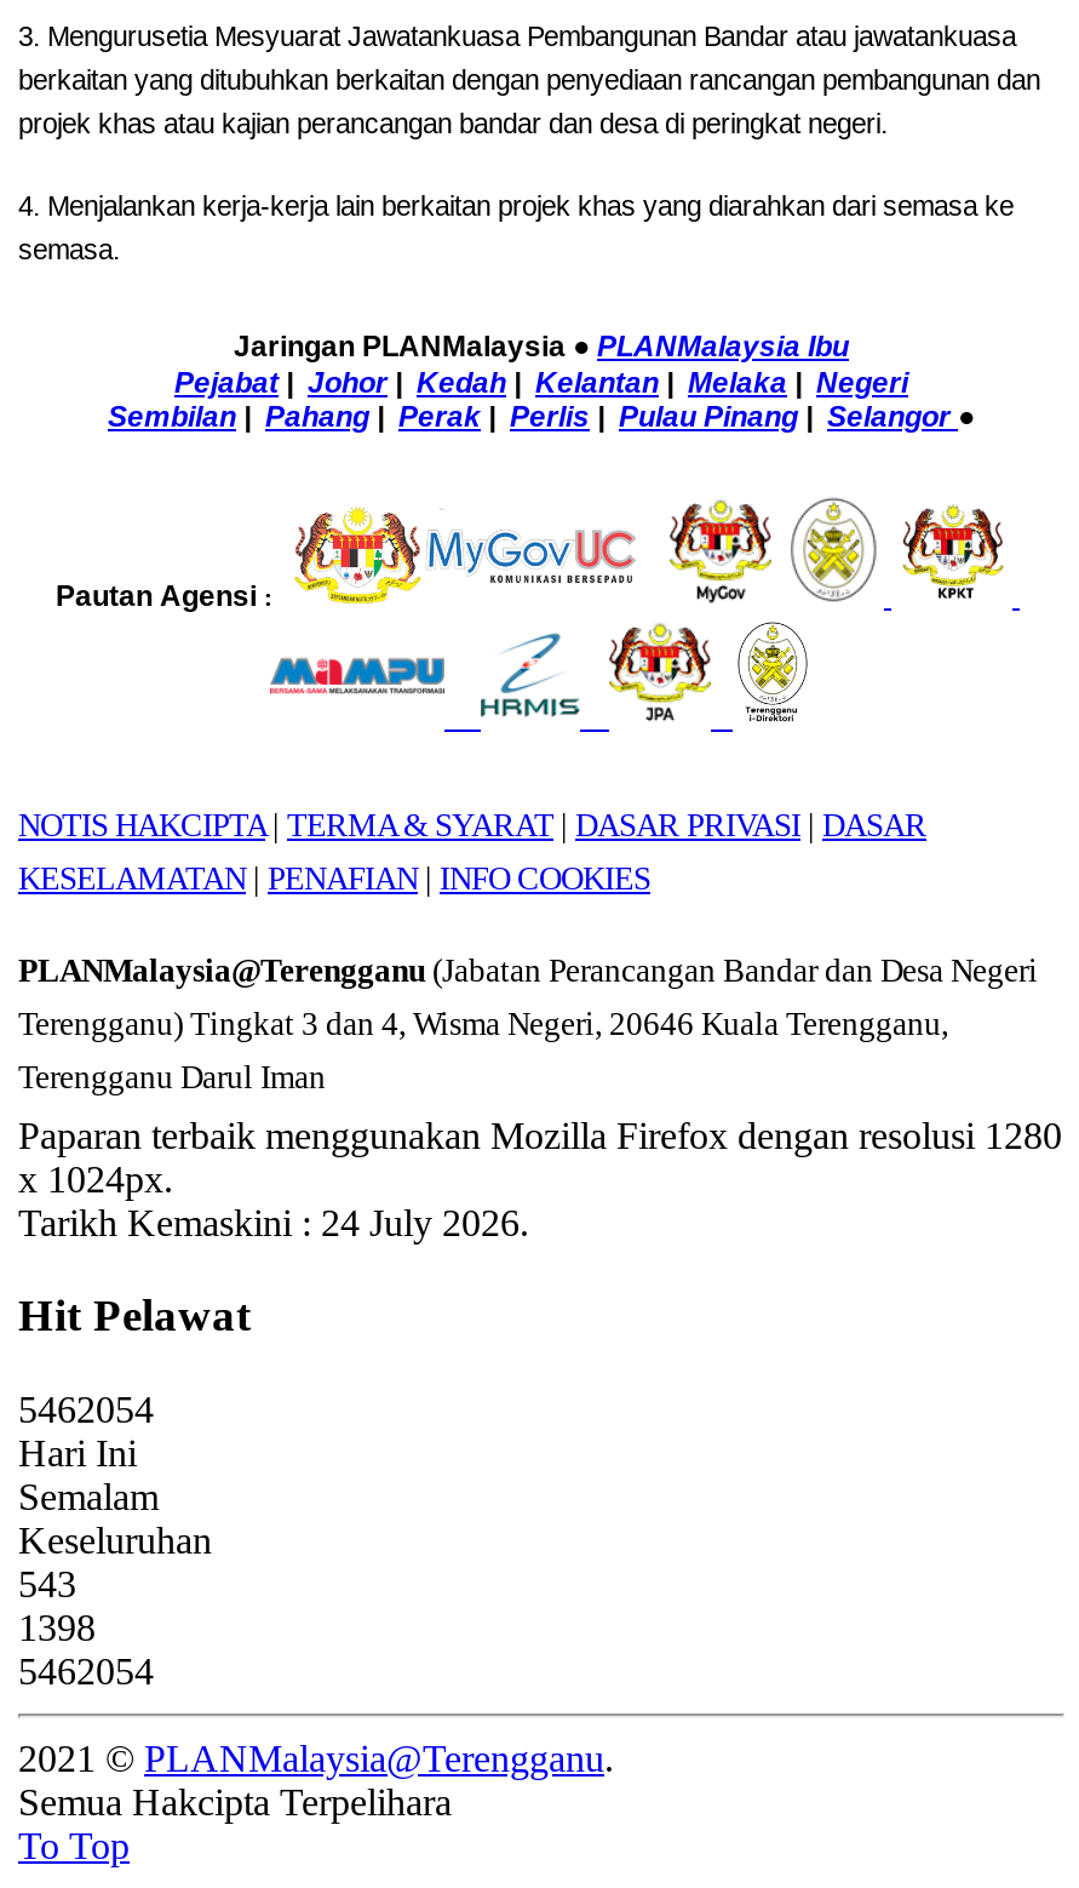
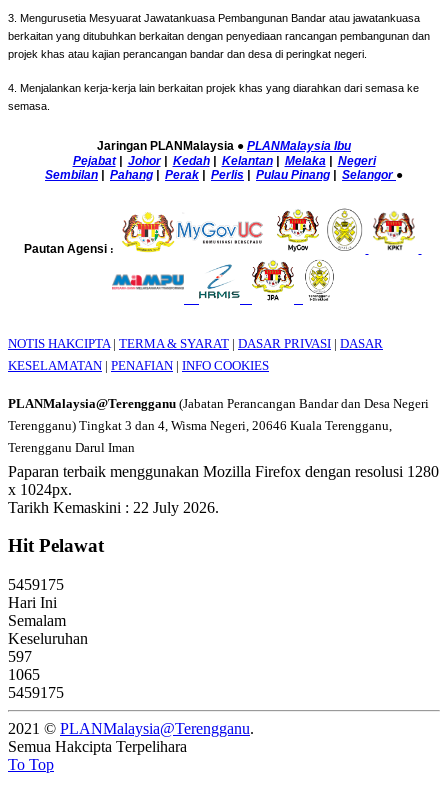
- Tarikh Kemaskini : 24 July 2026.
+ Tarikh Kemaskini : 22 July 2026.

- 5462054
+ 5459175

- 543
+ 597

- 1398
+ 1065

- 5462054
+ 5459175
